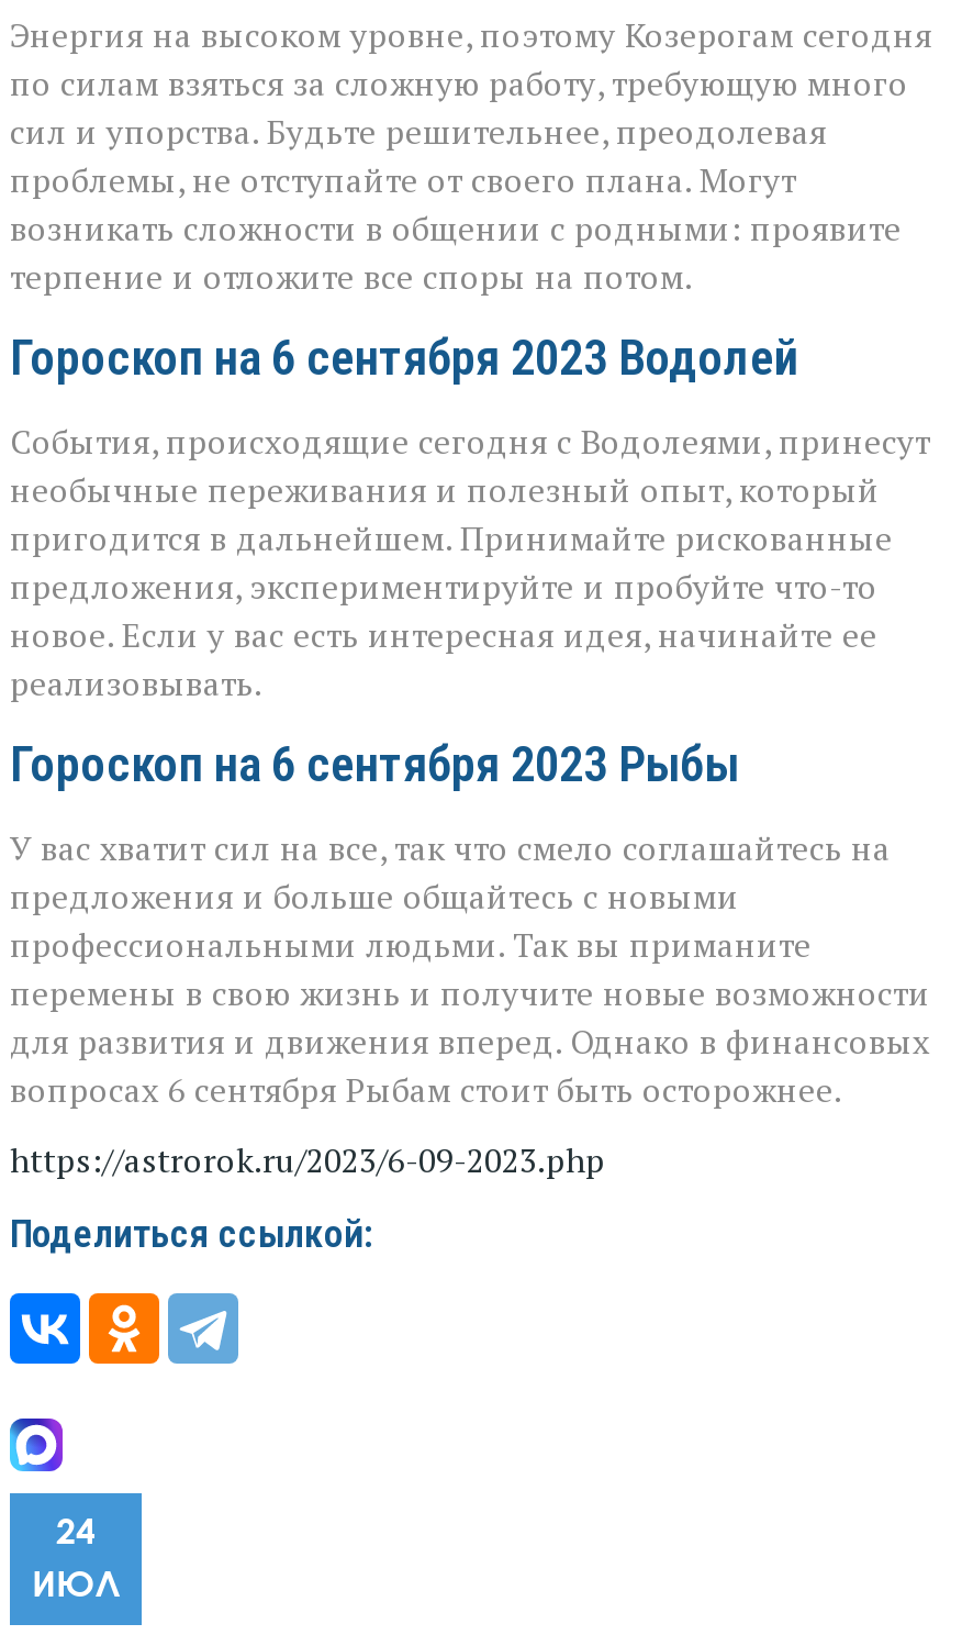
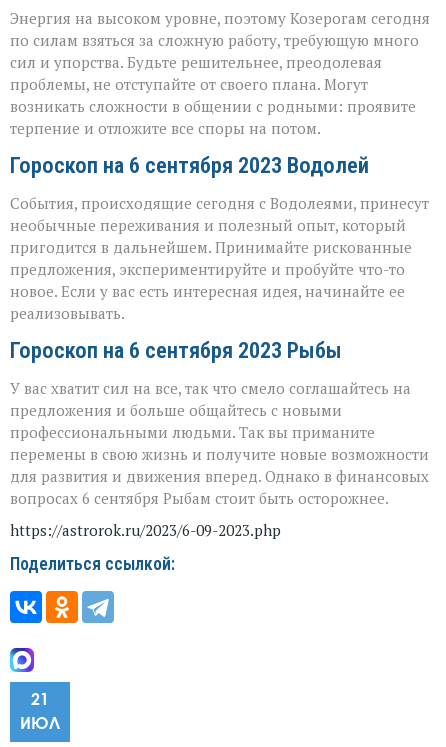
- 24
+ 21
